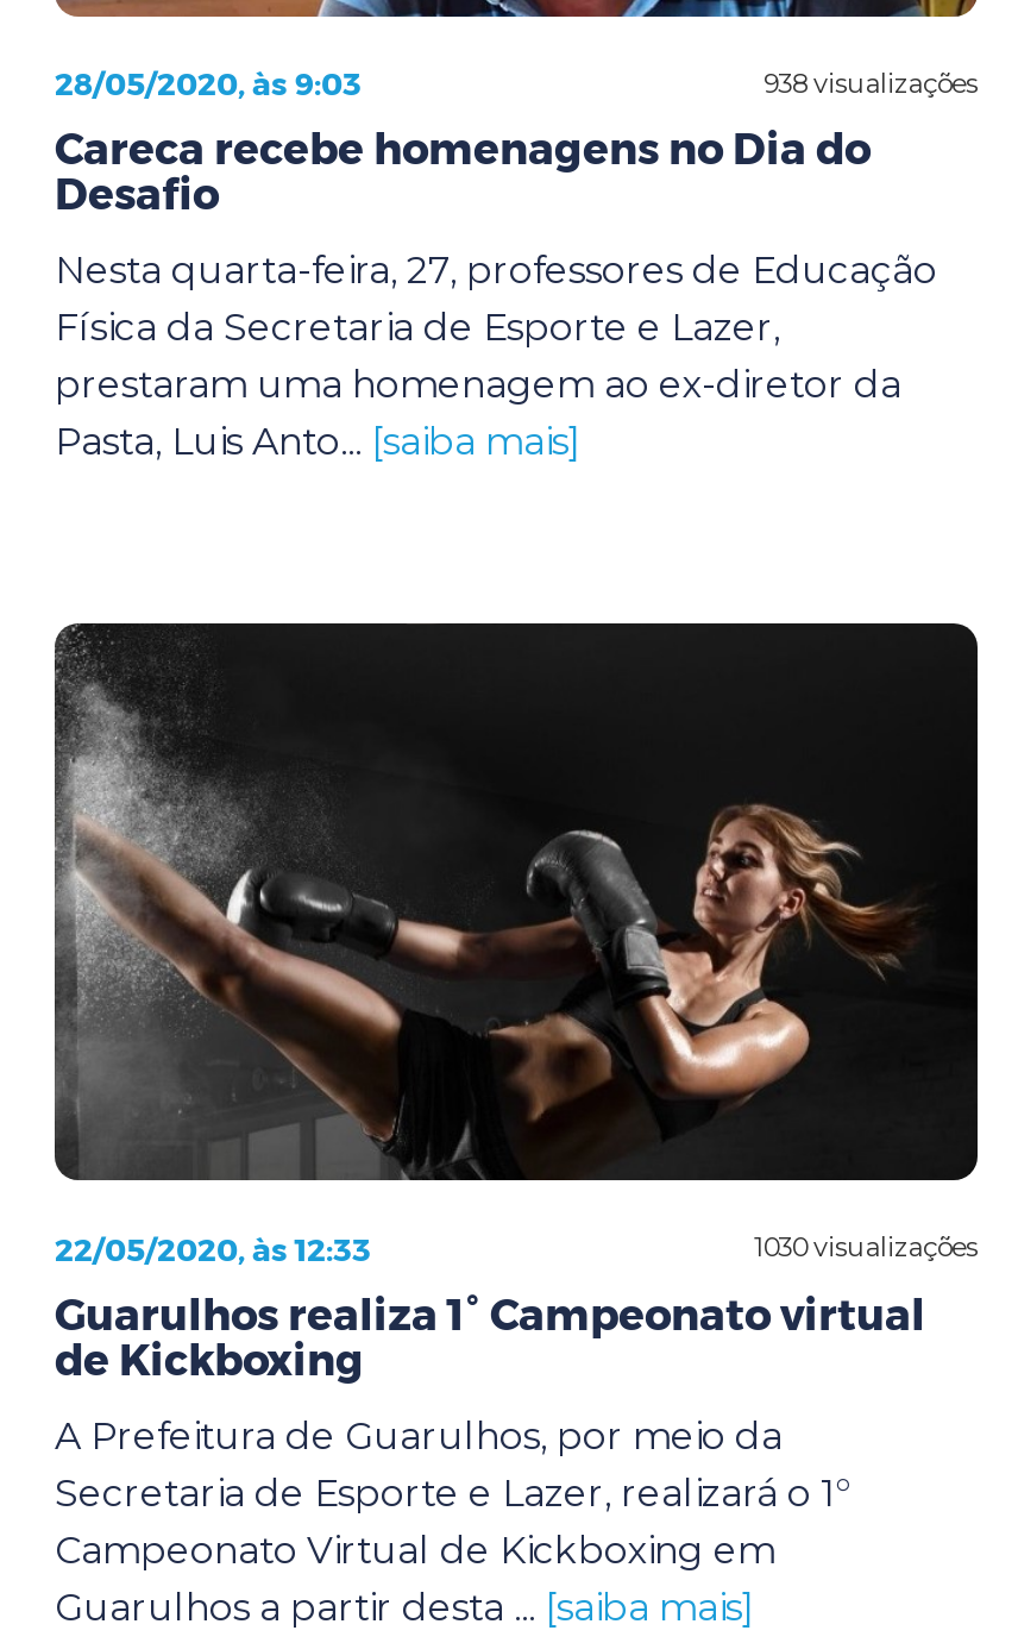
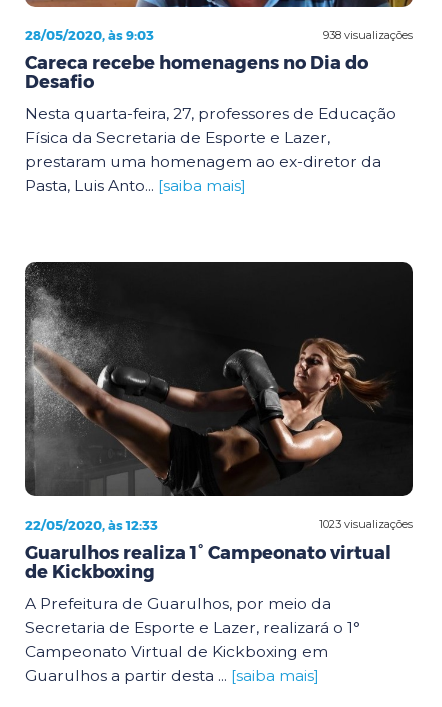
- 1030 visualizações
+ 1023 visualizações
